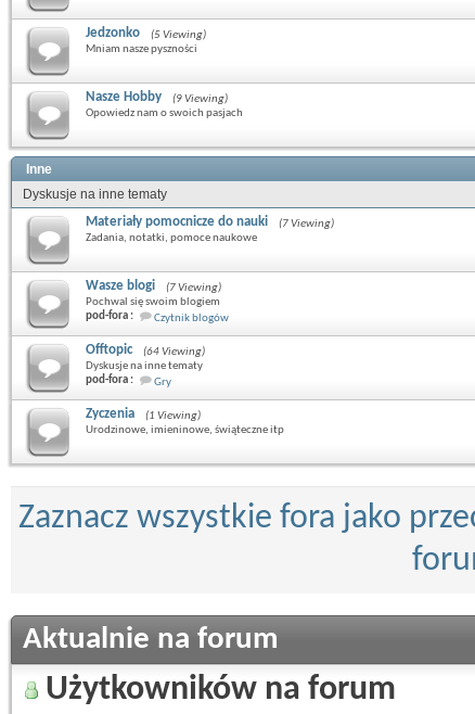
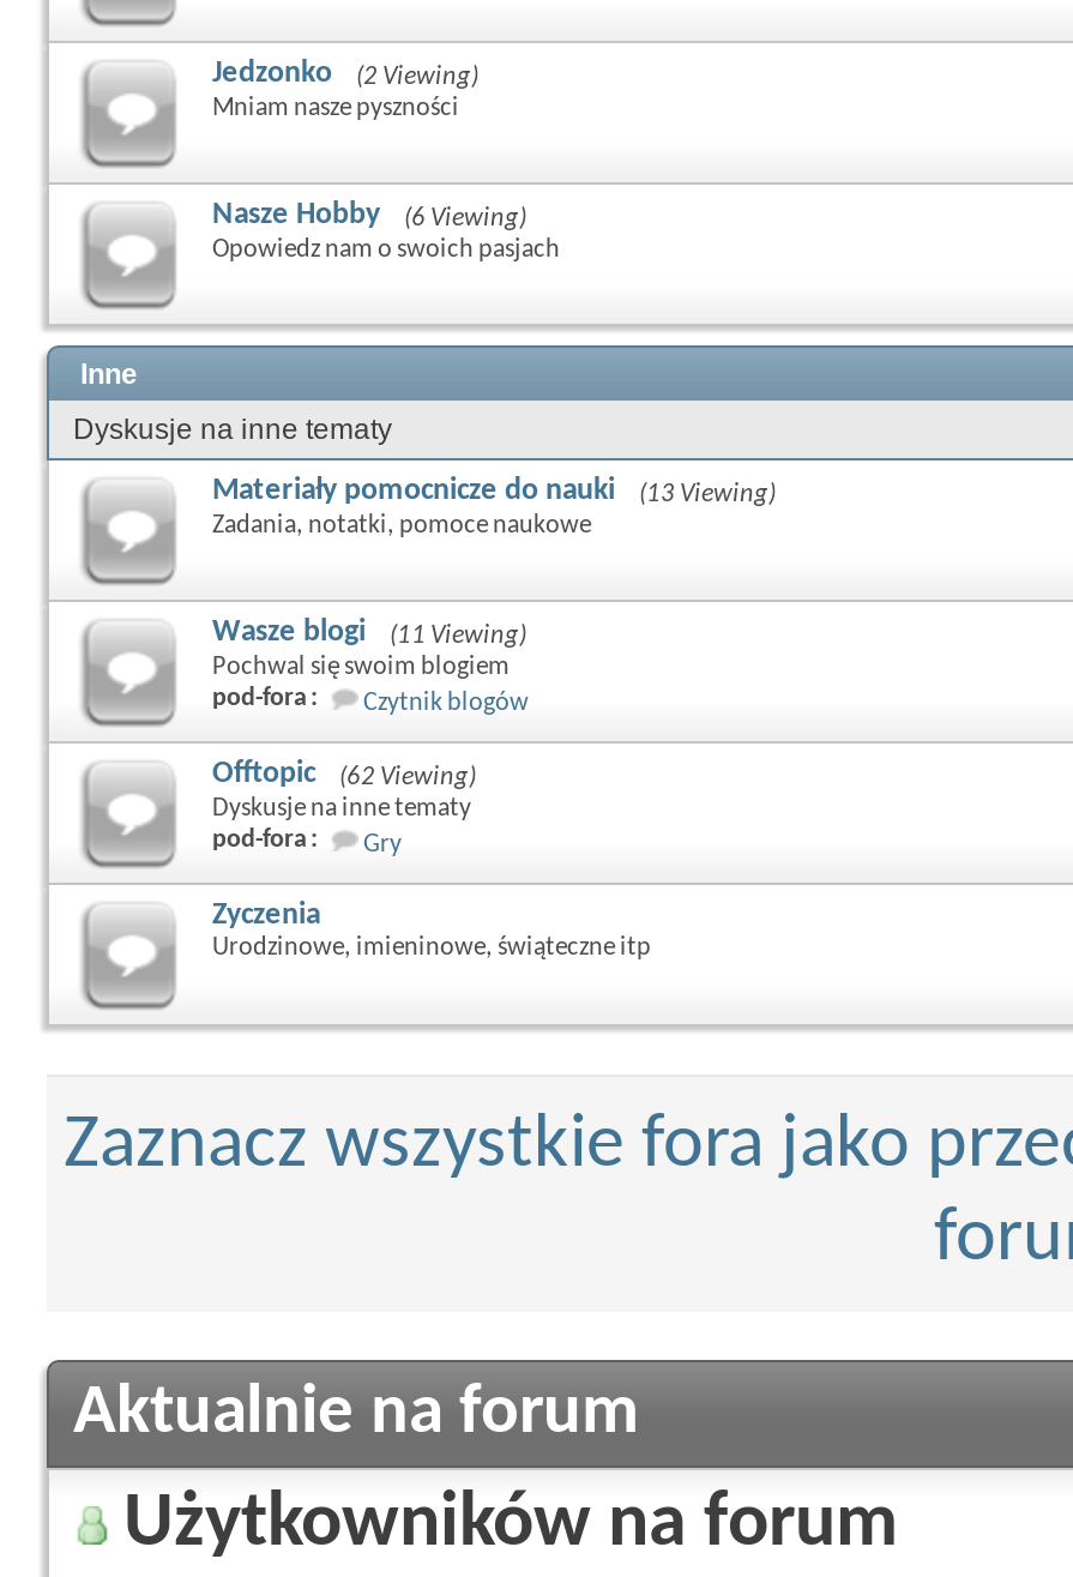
- Jedzonko (5 Viewing)
+ Jedzonko (2 Viewing)

- Nasze Hobby (9 Viewing)
+ Nasze Hobby (6 Viewing)

- Materiały pomocnicze do nauki (7 Viewing)
+ Materiały pomocnicze do nauki (13 Viewing)

- Wasze blogi (7 Viewing)
+ Wasze blogi (11 Viewing)

- Offtopic (64 Viewing)
+ Offtopic (62 Viewing)

- (1 Viewing)
